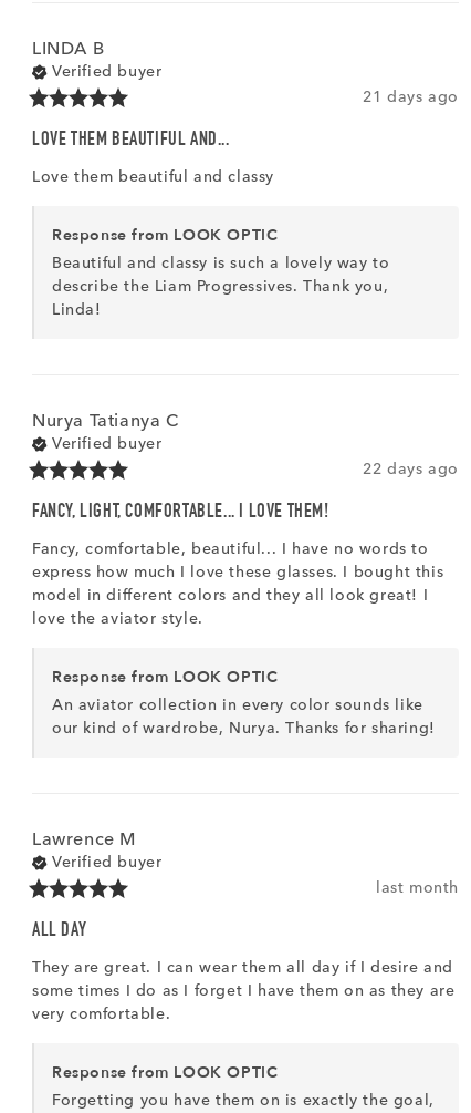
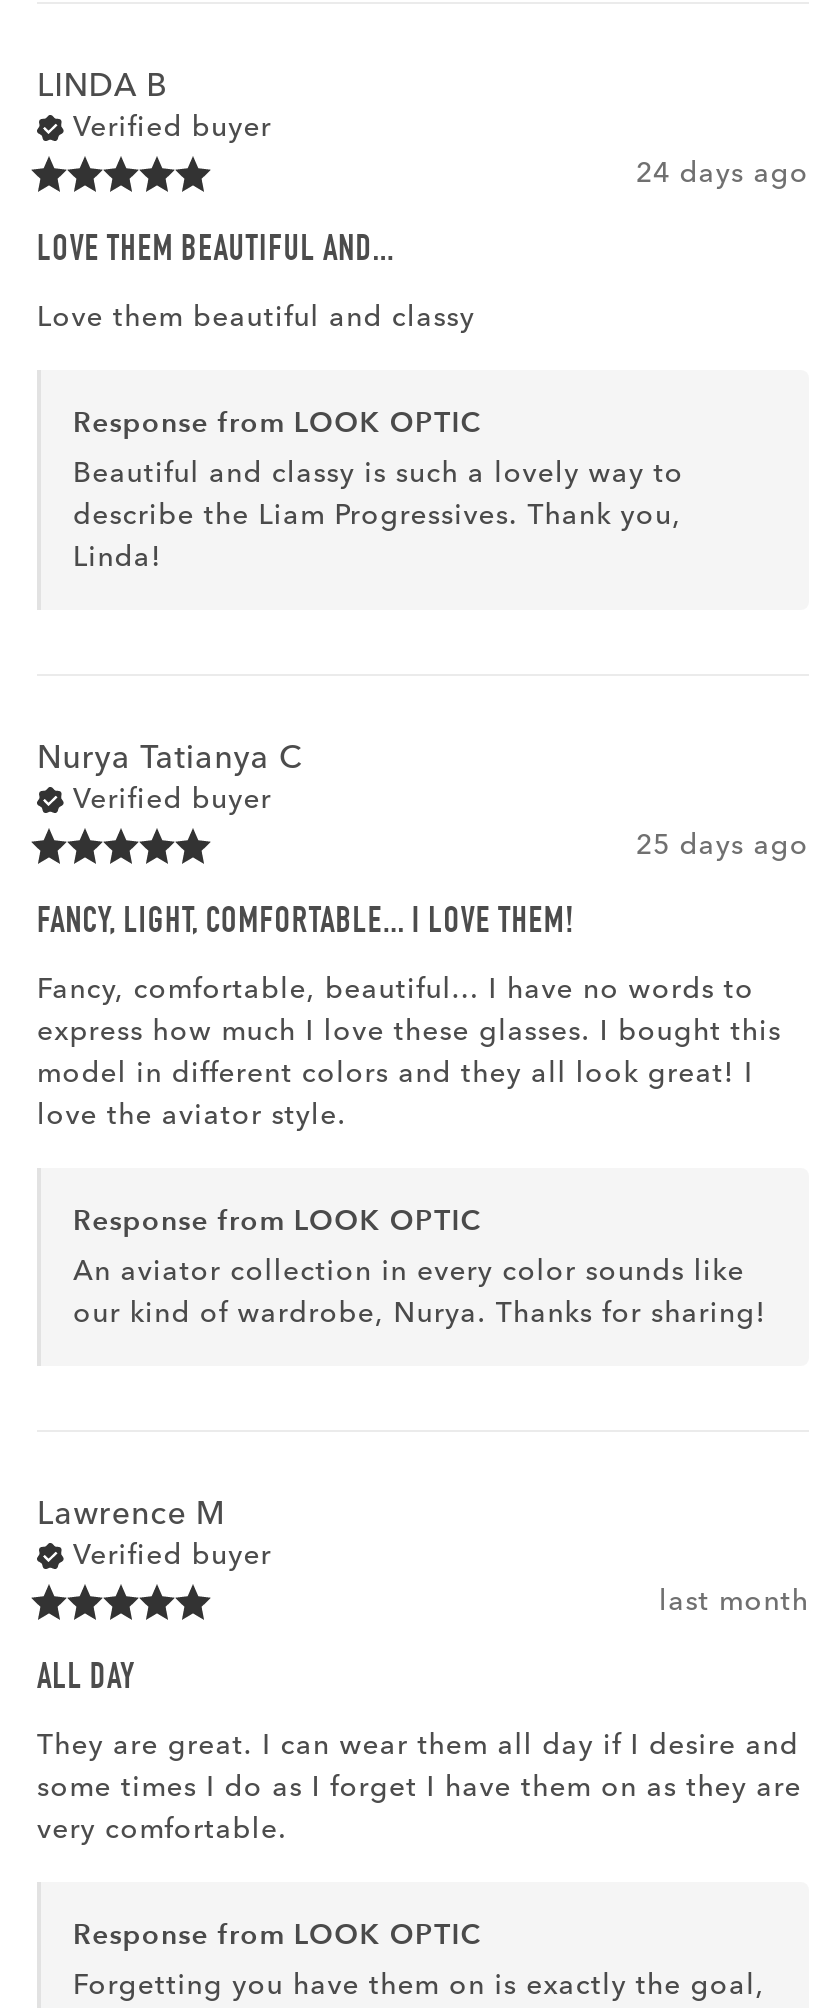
- 21 days ago
+ 24 days ago

- 22 days ago
+ 25 days ago
